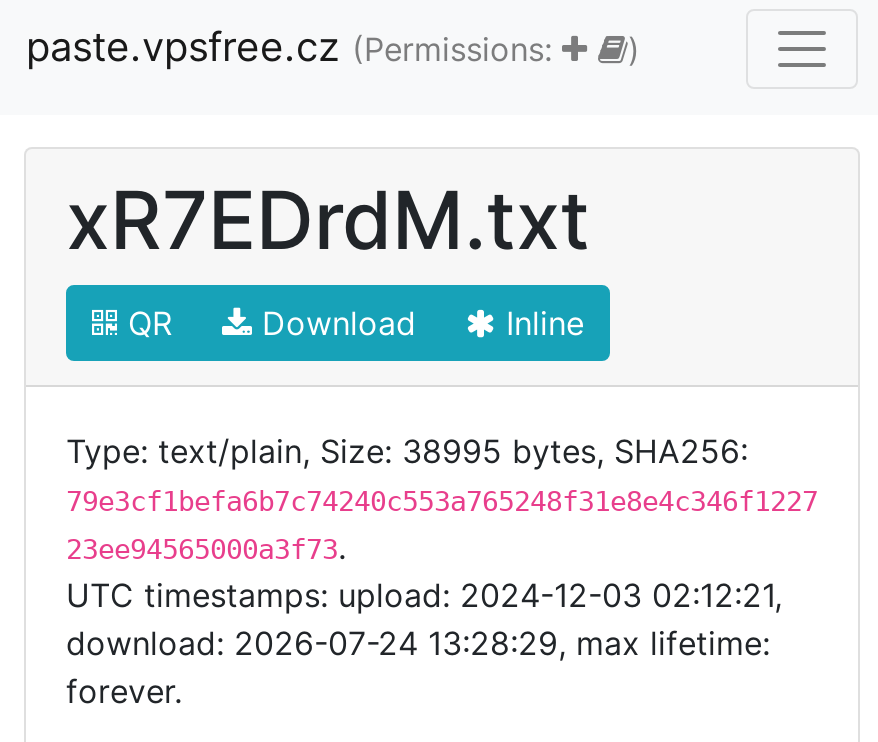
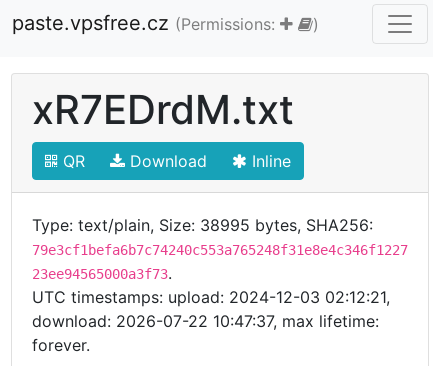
- download: 2026-07-24 13:28:29, max lifetime:
+ download: 2026-07-22 10:47:37, max lifetime:
